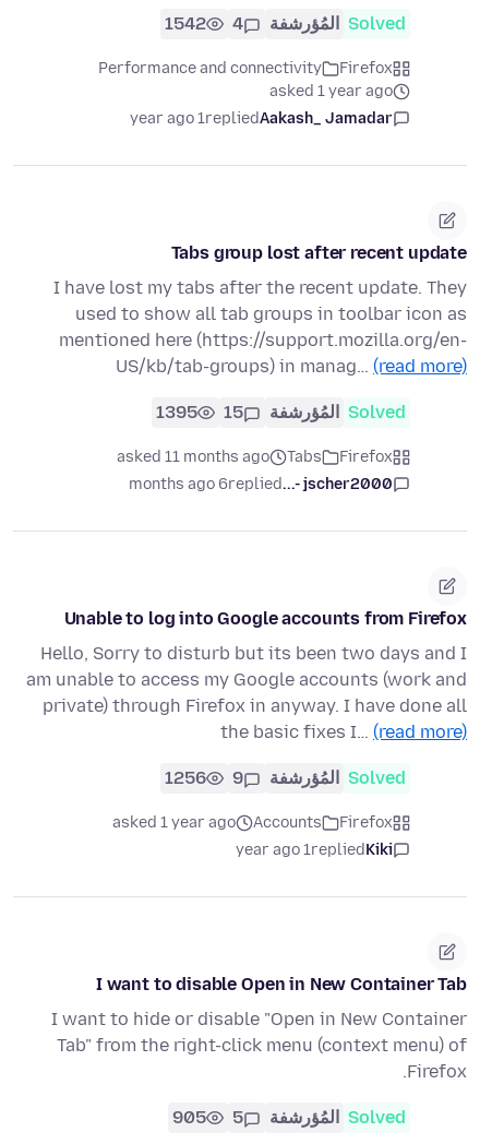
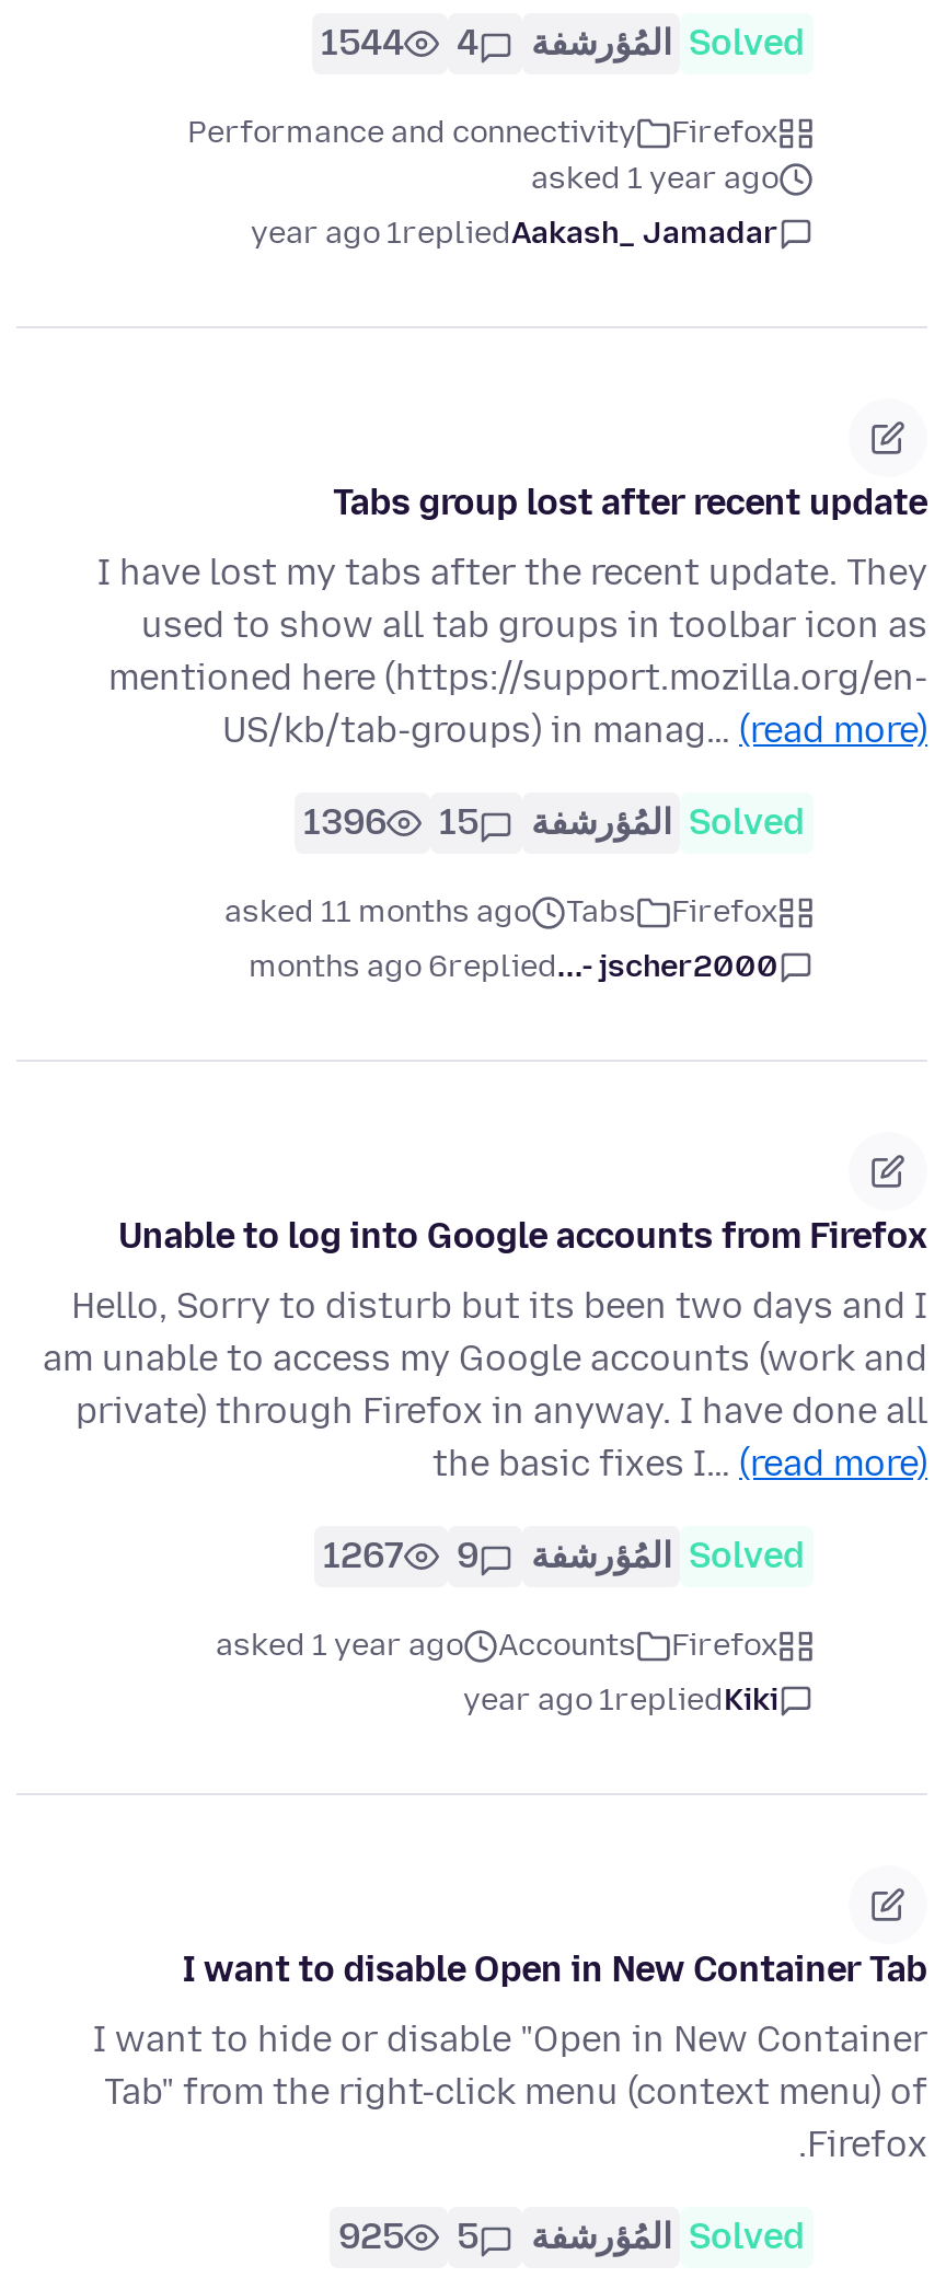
- Solved المُؤرشفة 4 1542
+ Solved المُؤرشفة 4 1544

- Solved المُؤرشفة 15 1395
+ Solved المُؤرشفة 15 1396

- Solved المُؤرشفة 9 1256
+ Solved المُؤرشفة 9 1267

- Solved المُؤرشفة 5 905
+ Solved المُؤرشفة 5 925
